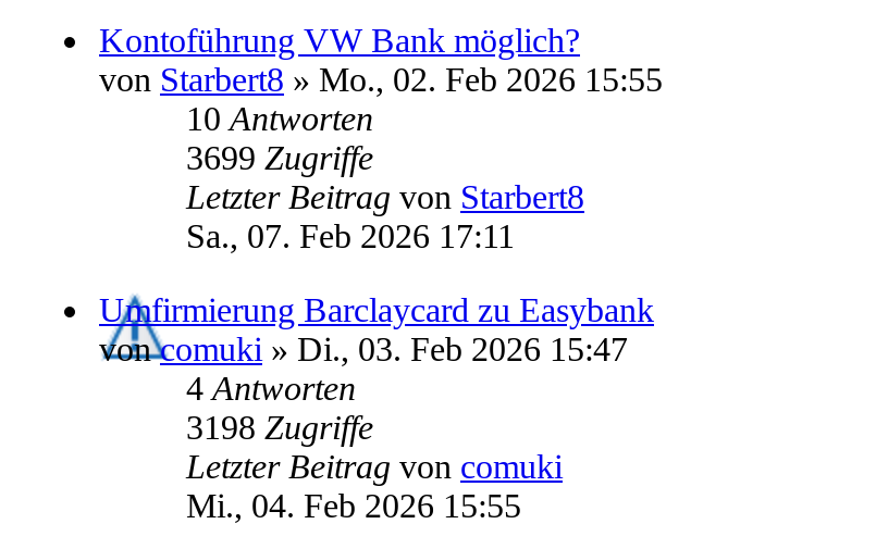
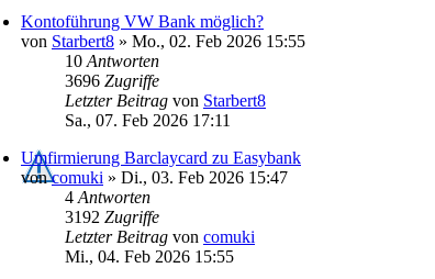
- 3699 Zugriffe
+ 3696 Zugriffe

- 3198 Zugriffe
+ 3192 Zugriffe
